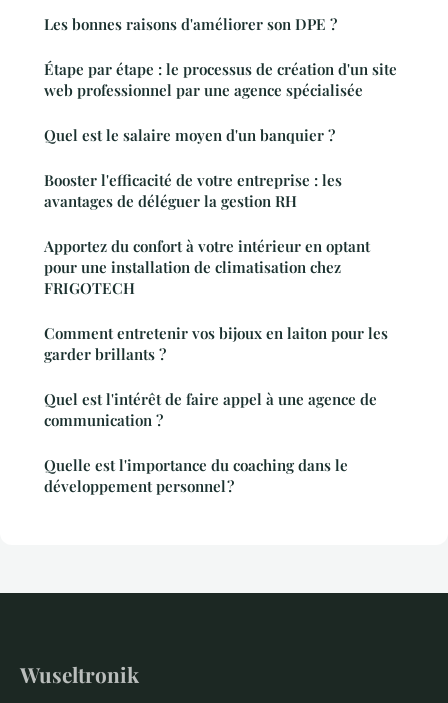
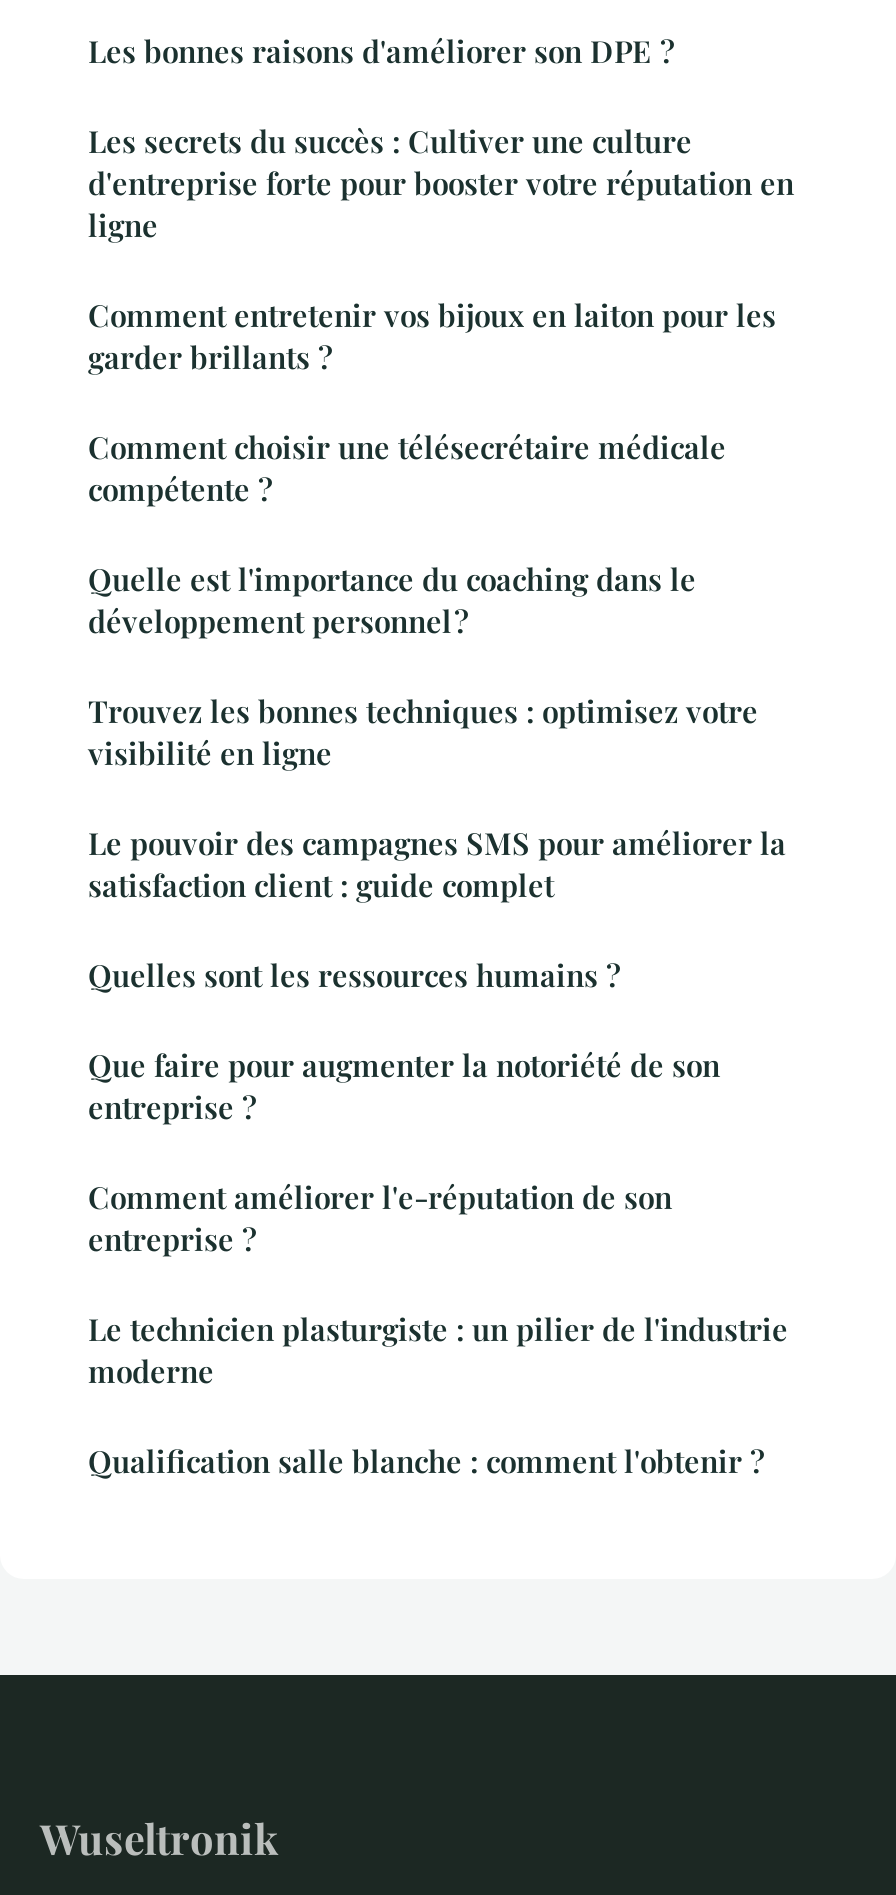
- Étape par étape : le processus de création d'un site
- web professionnel par une agence spécialisée
- Quel est le salaire moyen d'un banquier ?
- Booster l'efficacité de votre entreprise : les
- avantages de déléguer la gestion RH
- Apportez du confort à votre intérieur en optant
- pour une installation de climatisation chez
- FRIGOTECH
+ Les secrets du succès : Cultiver une culture
+ d'entreprise forte pour booster votre réputation en
+ ligne

moved up: Comment entretenir vos bijoux en laiton pour les | garder brillants ?

- Quel est l'intérêt de faire appel à une agence de
- communication ?
+ Comment choisir une télésecrétaire médicale
+ compétente ?

moved up: Quelle est l'importance du coaching dans le | développement personnel ?

+ Trouvez les bonnes techniques : optimisez votre
+ visibilité en ligne
+ Le pouvoir des campagnes SMS pour améliorer la
+ satisfaction client : guide complet
+ Quelles sont les ressources humains ?
+ Que faire pour augmenter la notoriété de son
+ entreprise ?
+ Comment améliorer l'e-réputation de son
+ entreprise ?
+ Le technicien plasturgiste : un pilier de l'industrie
+ moderne
+ Qualification salle blanche : comment l'obtenir ?
